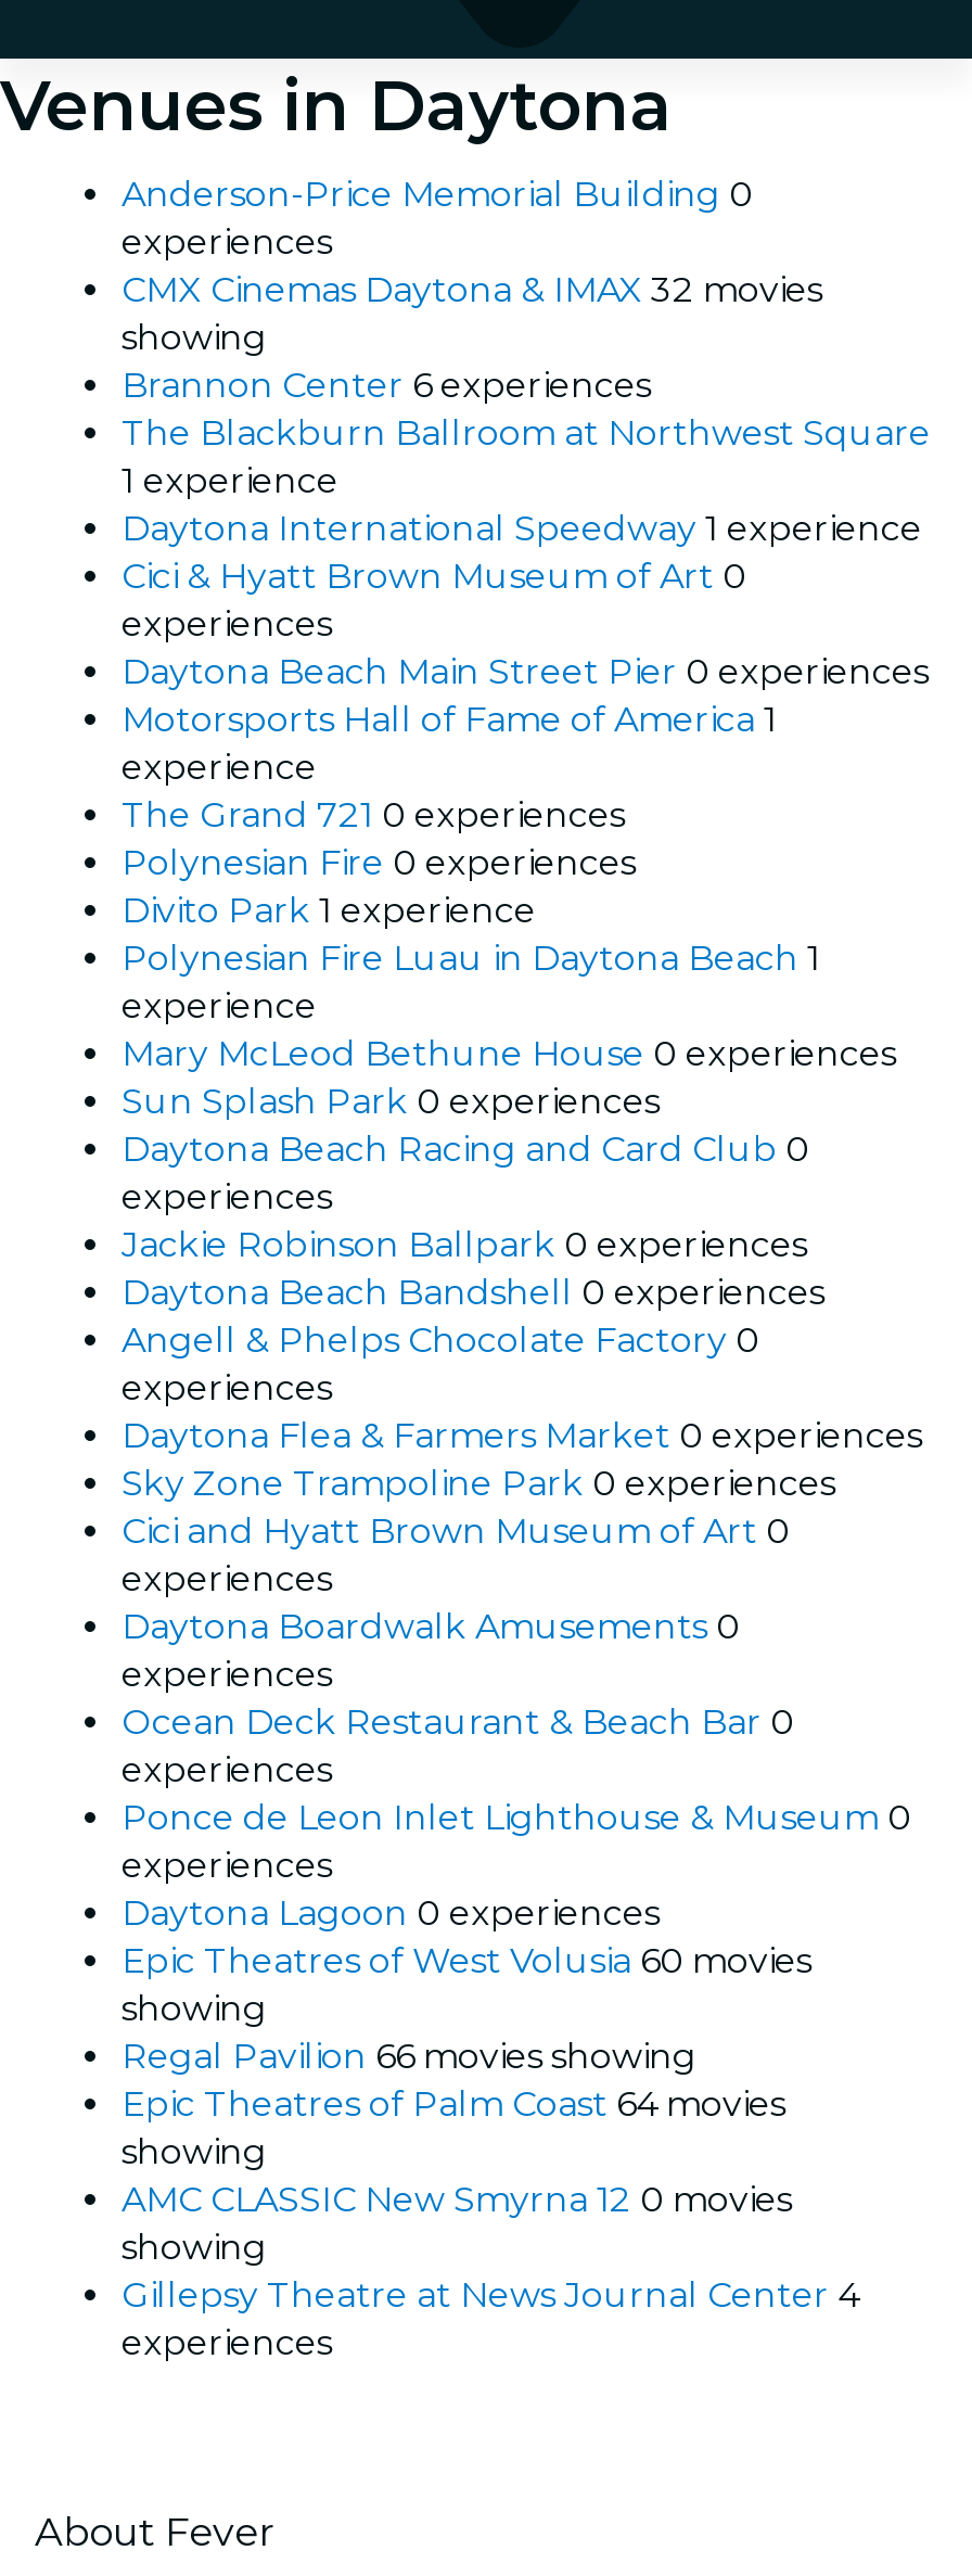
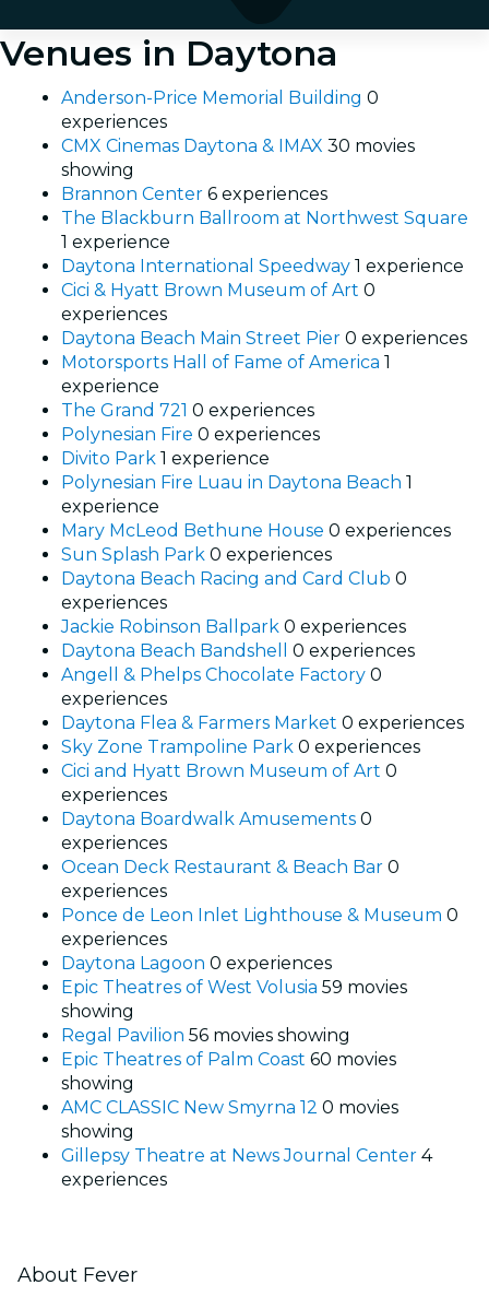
- CMX Cinemas Daytona & IMAX 32 movies
+ CMX Cinemas Daytona & IMAX 30 movies

- Epic Theatres of West Volusia 60 movies
+ Epic Theatres of West Volusia 59 movies

- Regal Pavilion 66 movies showing
+ Regal Pavilion 56 movies showing

- Epic Theatres of Palm Coast 64 movies
+ Epic Theatres of Palm Coast 60 movies
